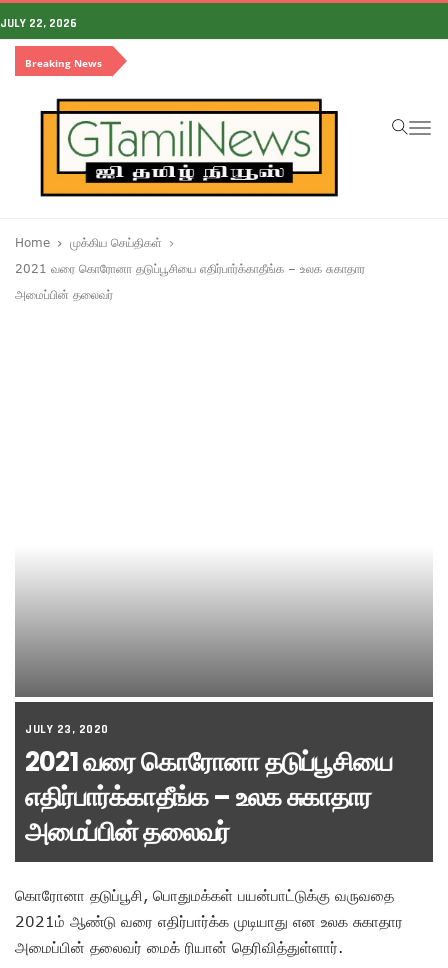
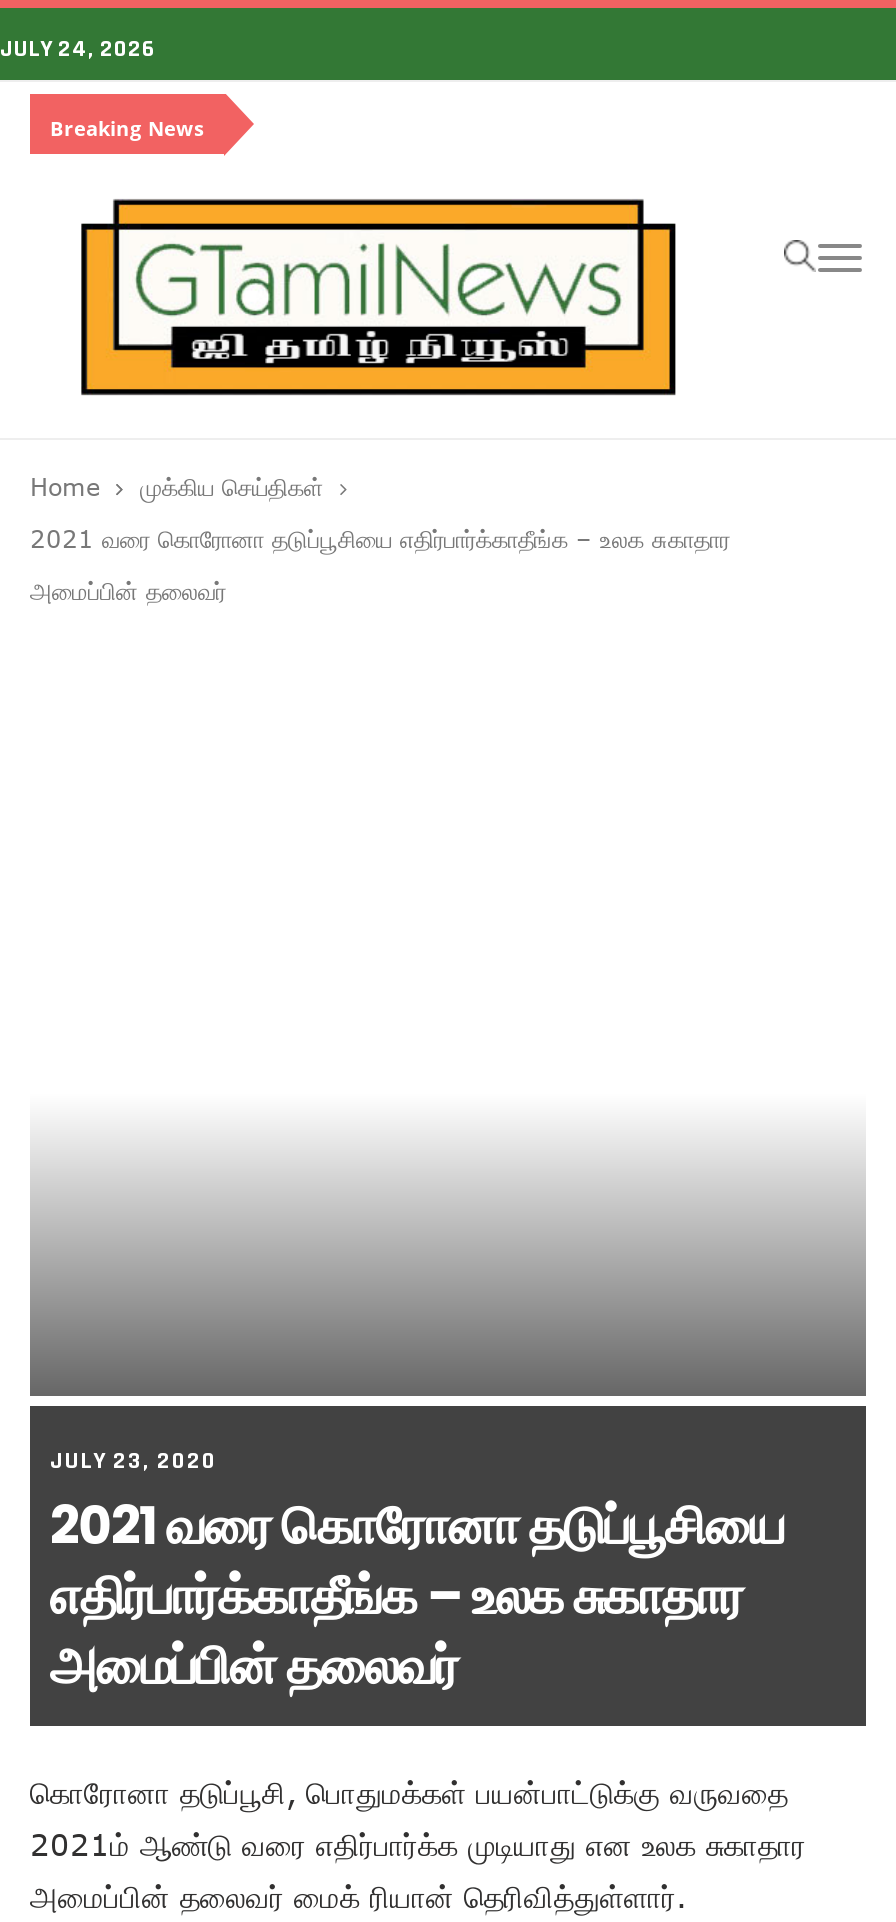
- JULY 22, 2026
+ JULY 24, 2026
